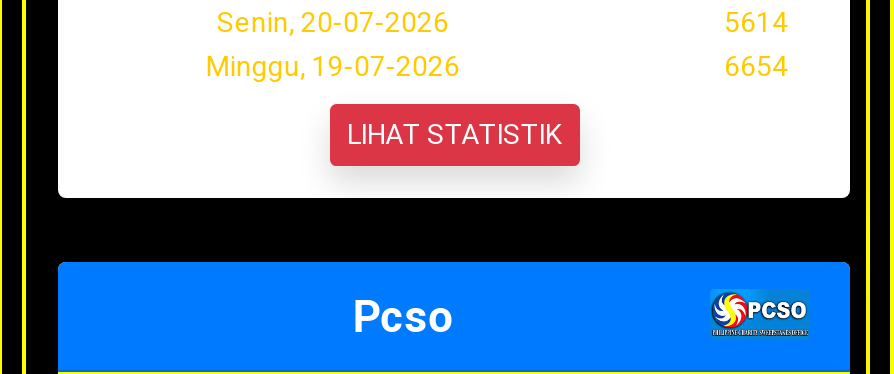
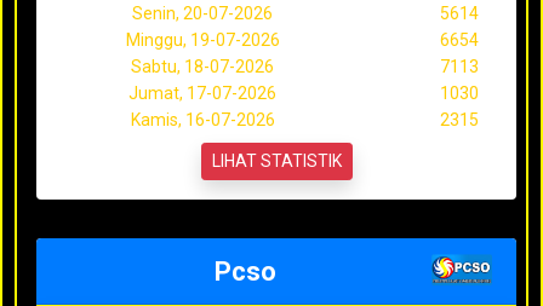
+ Sabtu, 18-07-2026
+ 7113
+ Jumat, 17-07-2026
+ 1030
+ Kamis, 16-07-2026
+ 2315
